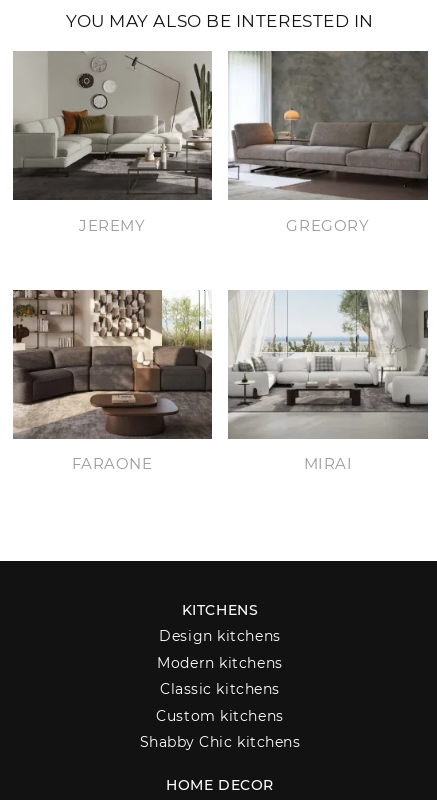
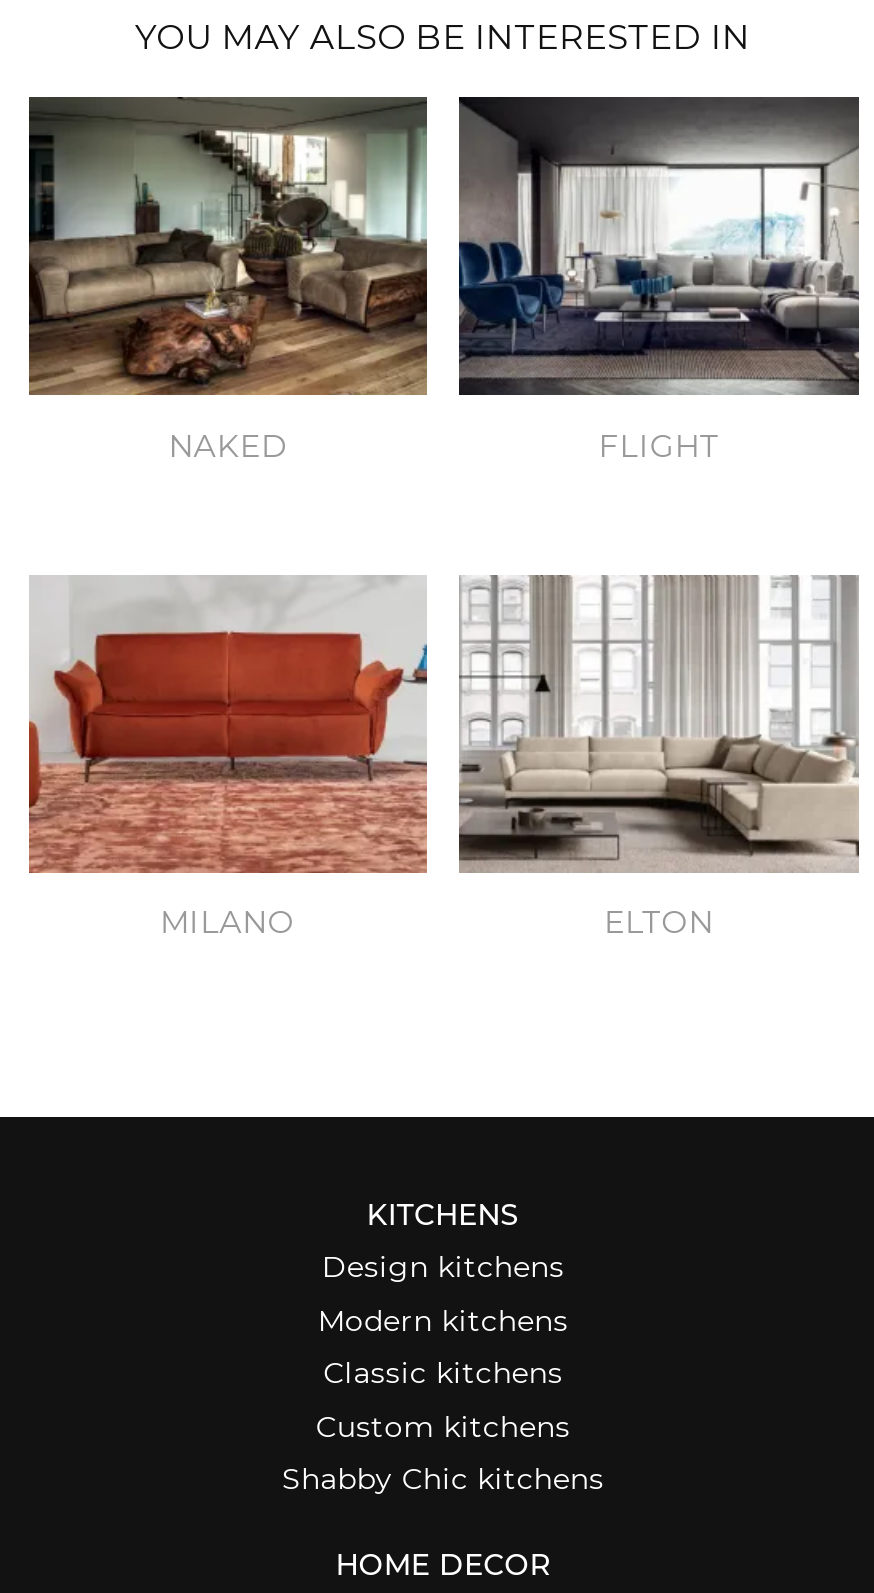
- [image]
- JEREMY
- GREGORY
+ [image]
+ NAKED
+ FLIGHT

- [image]
+ [image]

- [image]
- FARAONE
- MIRAI
+ [image]
+ MILANO
+ ELTON

- [image]
+ [image]
